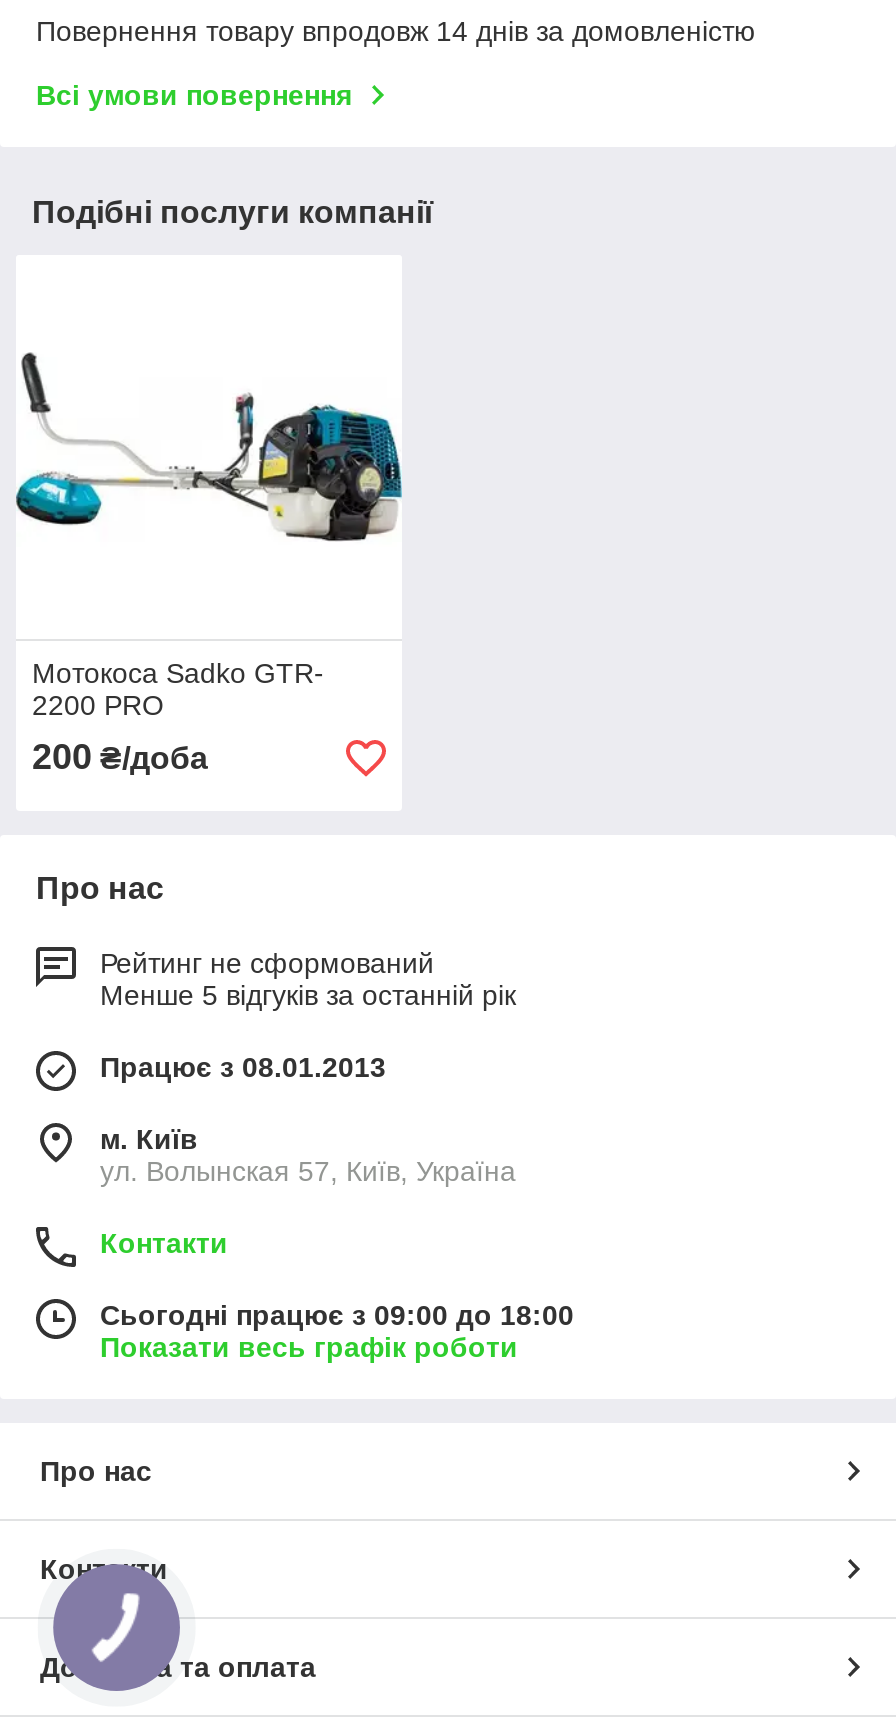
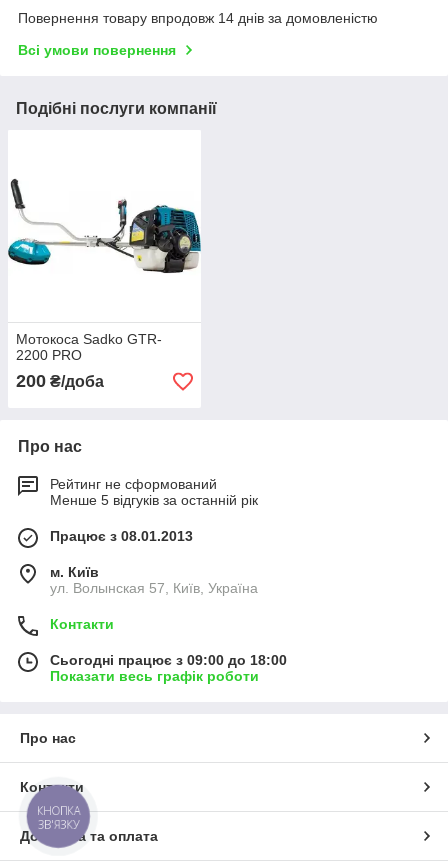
+ КНОПКА
+ ЗВ'ЯЗКУ
